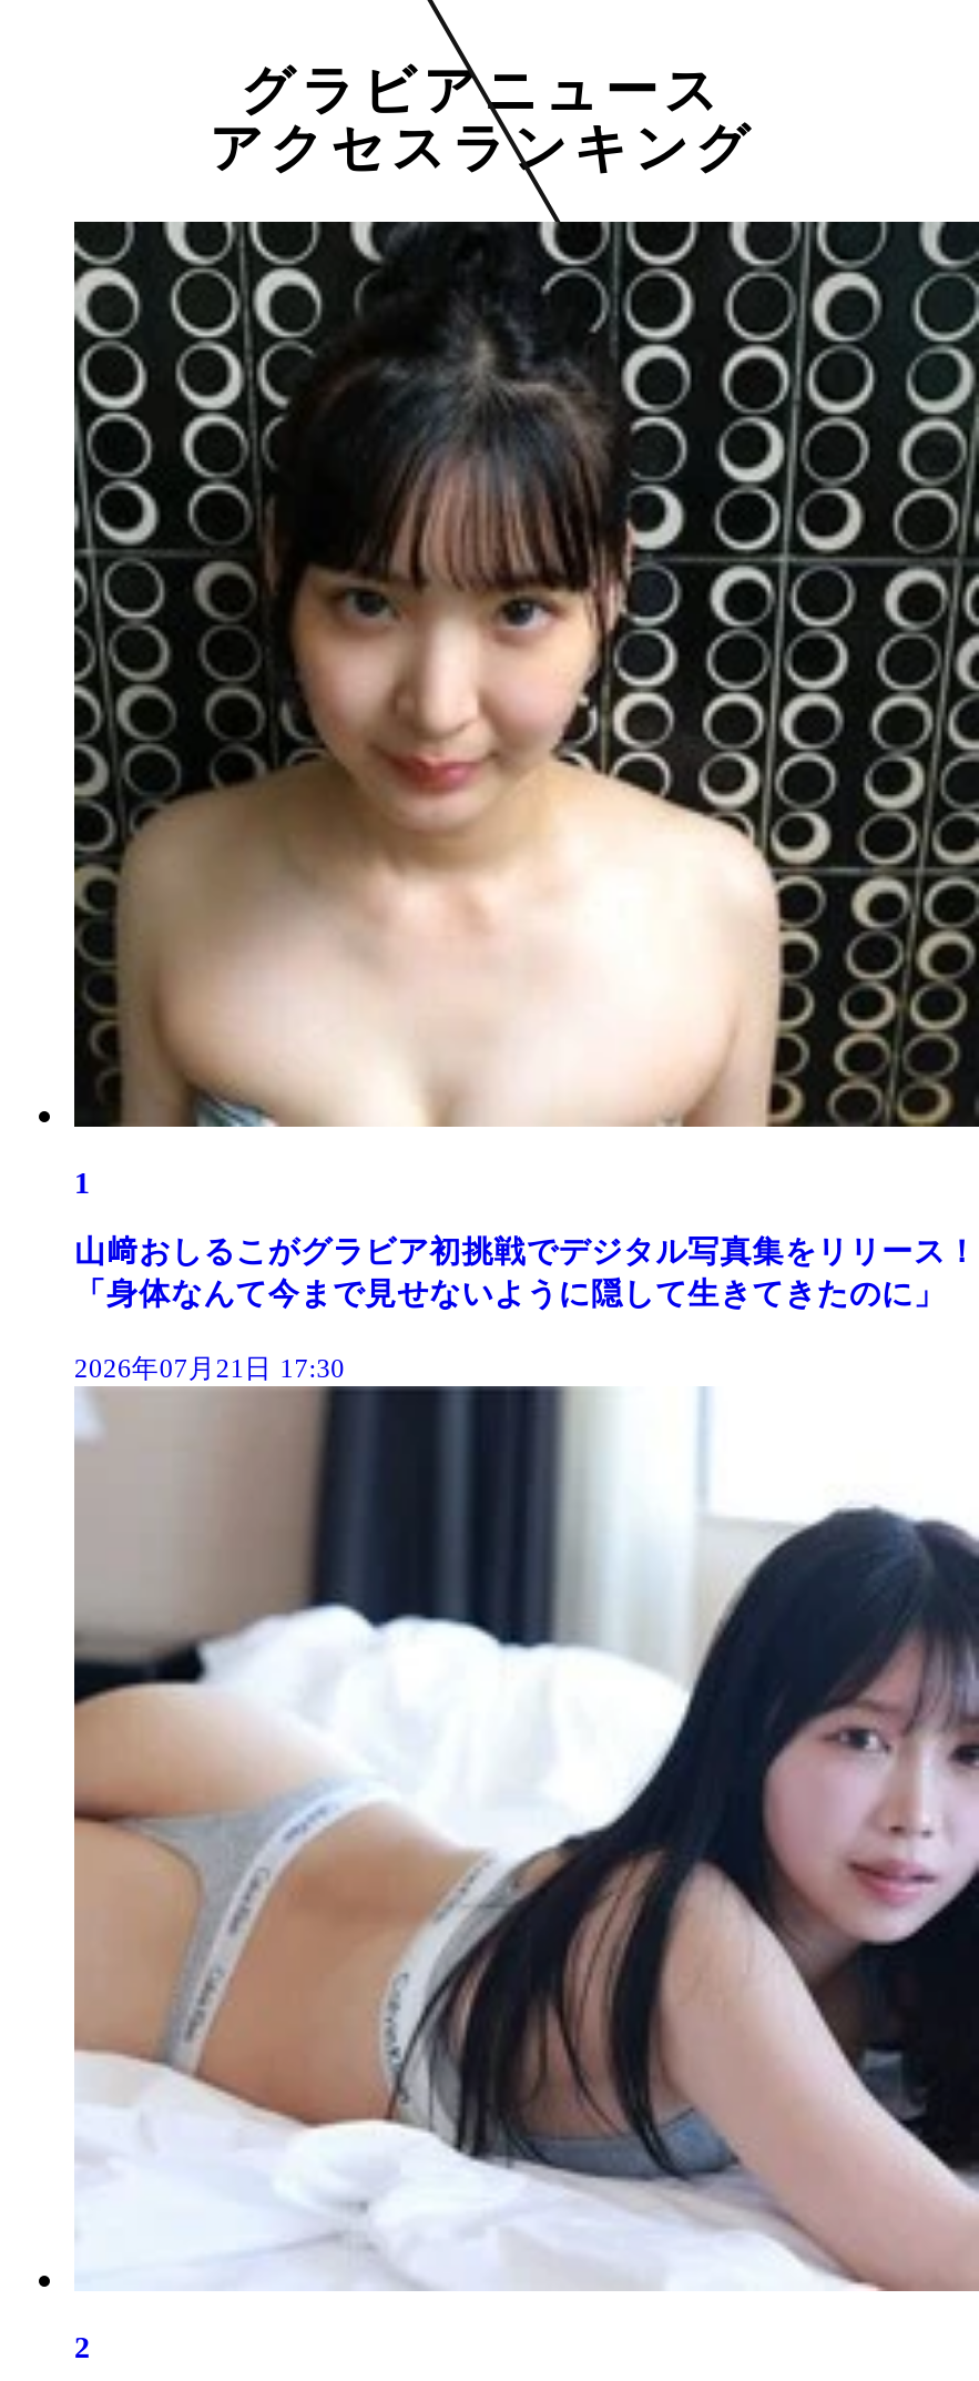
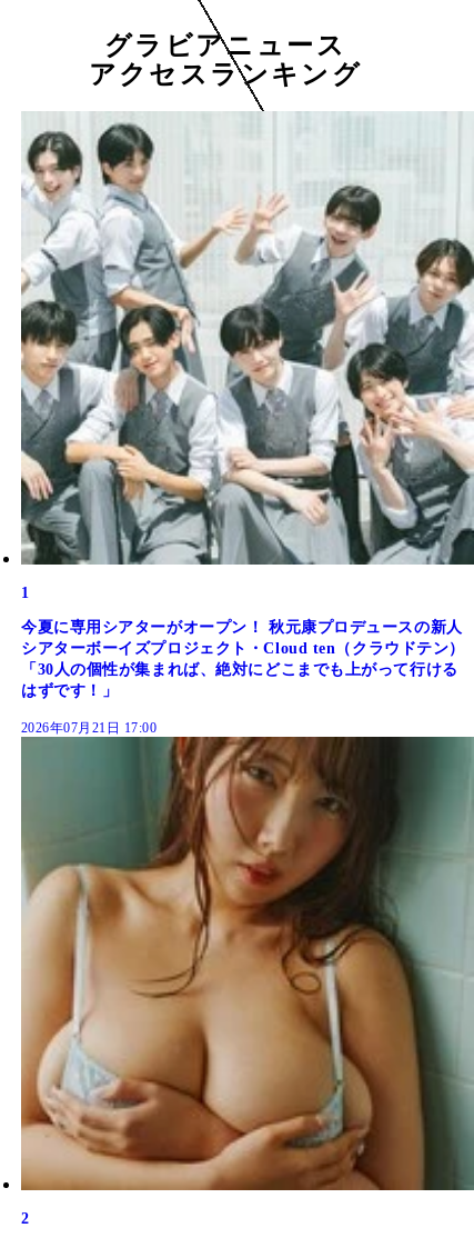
- [image]
+ [image]

- 山﨑おしるこがグラビア初挑戦でデジタル写真集をリリース！
- 「身体なんて今まで見せないように隠して生きてきたのに」
+ 今夏に専用シアターがオープン！ 秋元康プロデュースの新人
+ シアターボーイズプロジェクト・Cloud ten（クラウドテン）
+ 「30人の個性が集まれば、絶対にどこまでも上がって行ける
+ はずです！」

- 2026年07月21日 17:30
+ 2026年07月21日 17:00

- [image]
+ [image]
